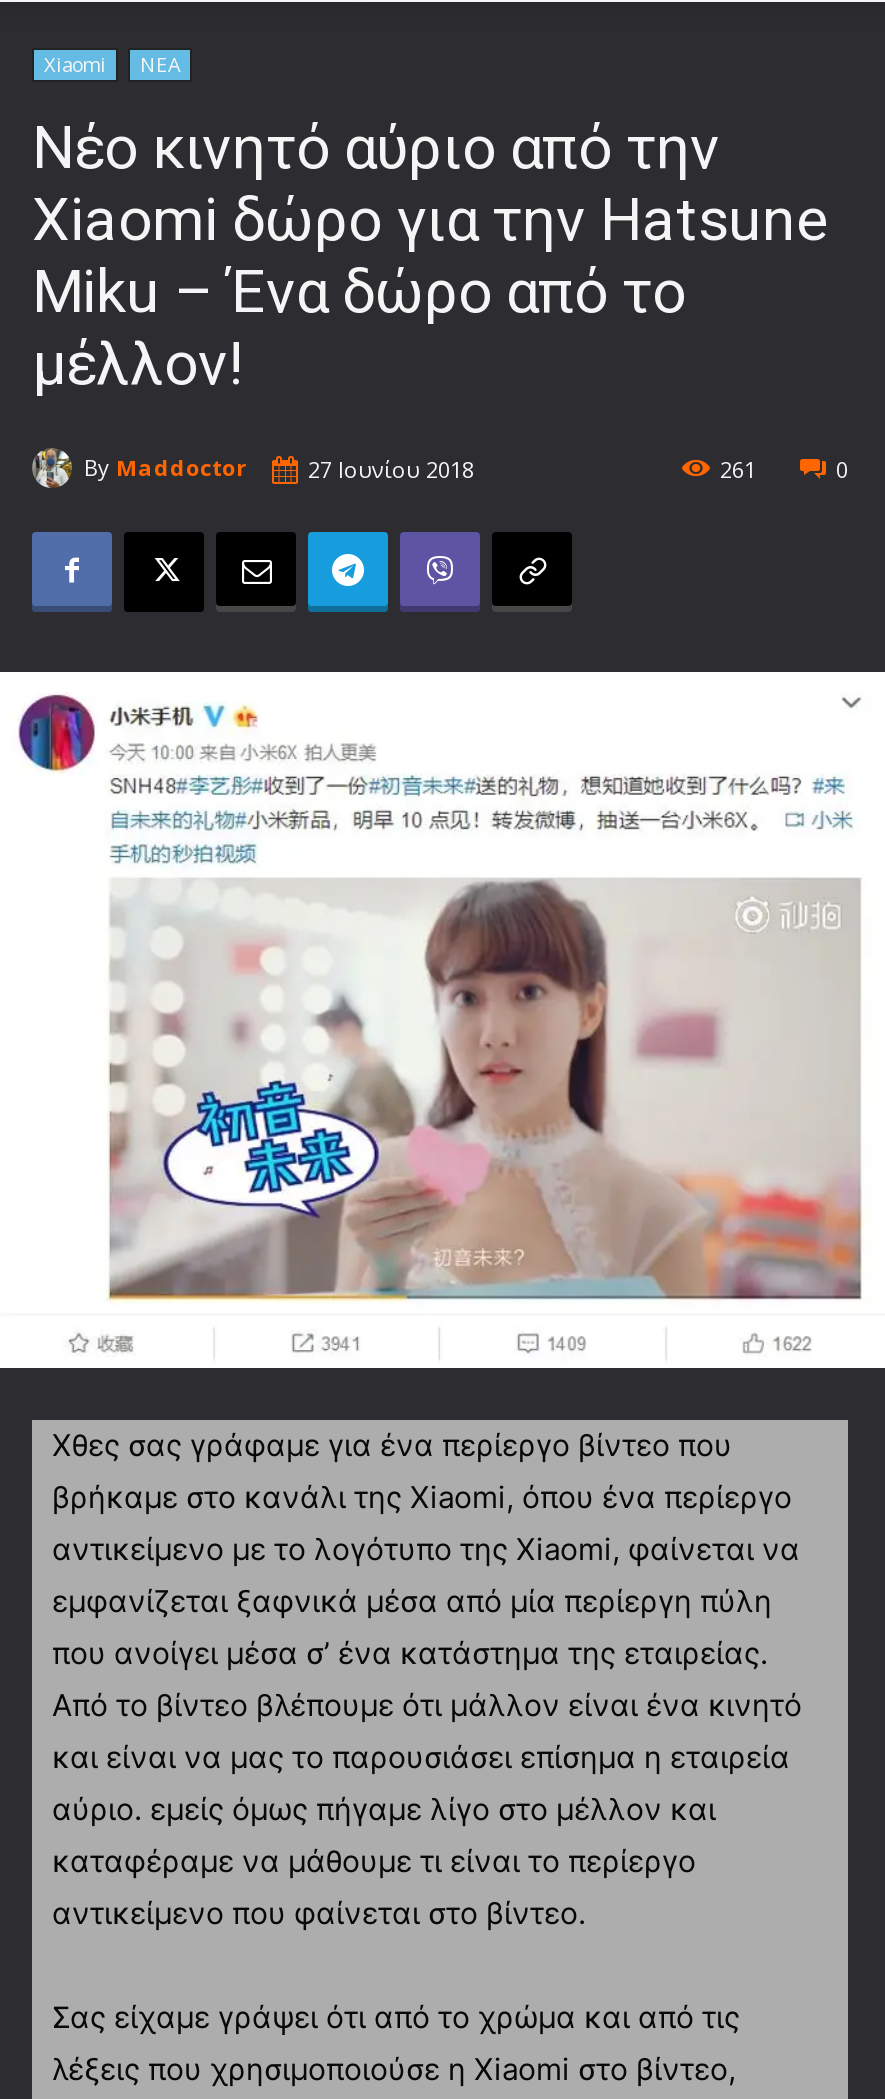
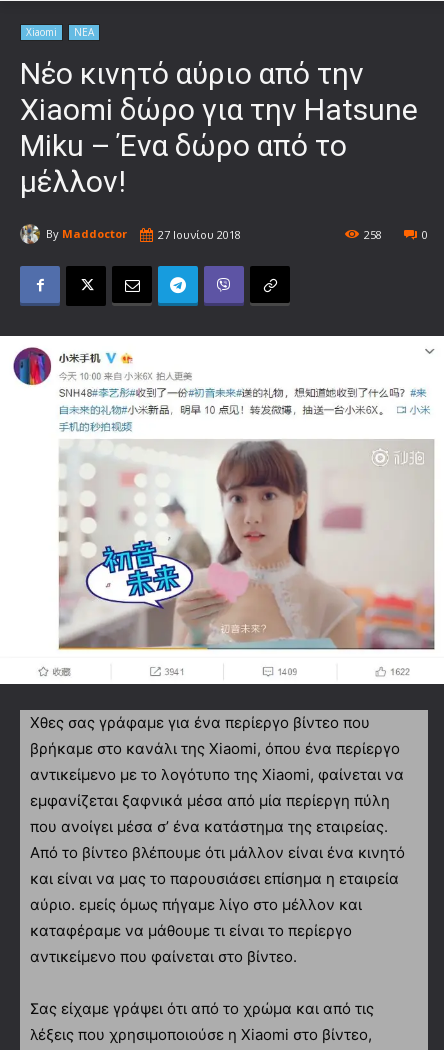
- 261
+ 258
